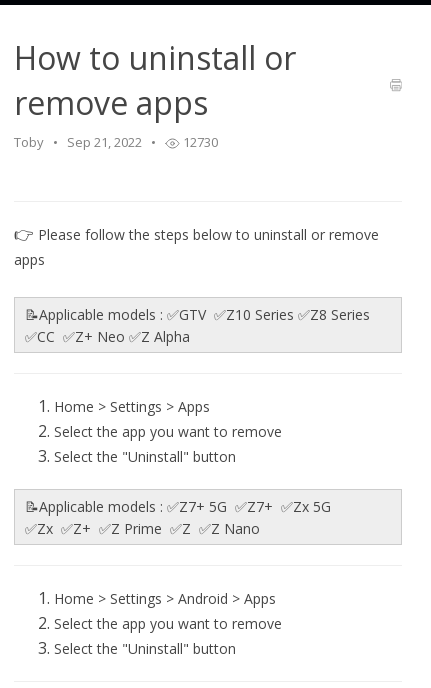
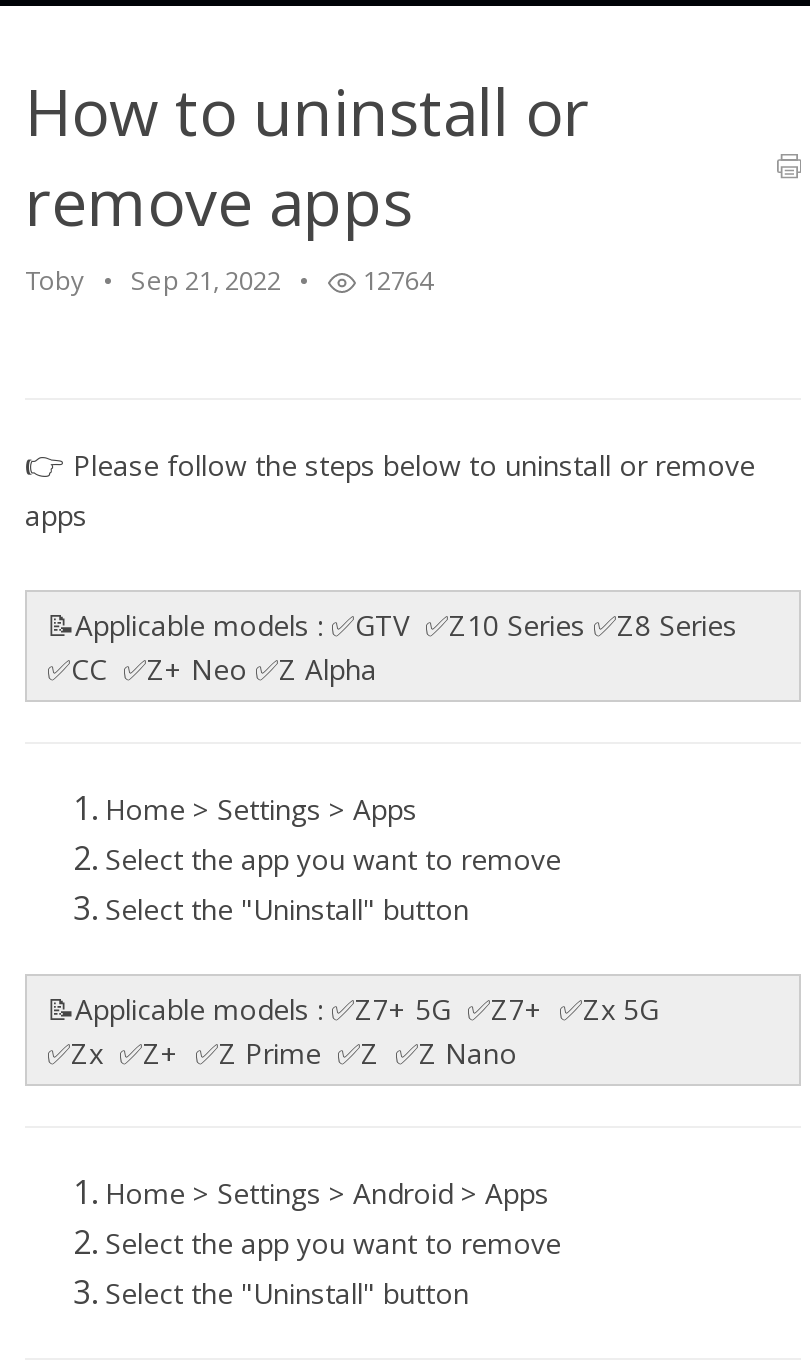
- 12730
+ 12764
